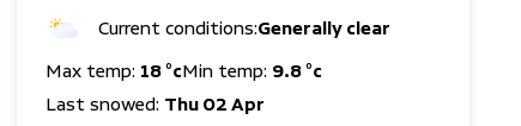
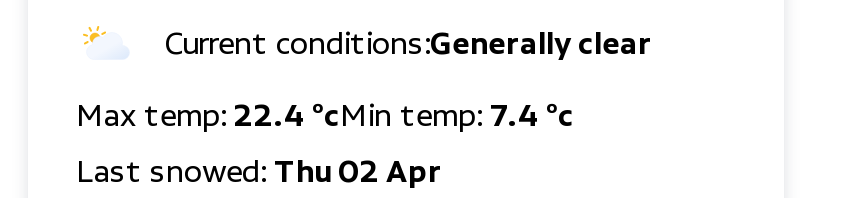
- Max temp: 18 °cMin temp: 9.8 °c
+ Max temp: 22.4 °cMin temp: 7.4 °c
